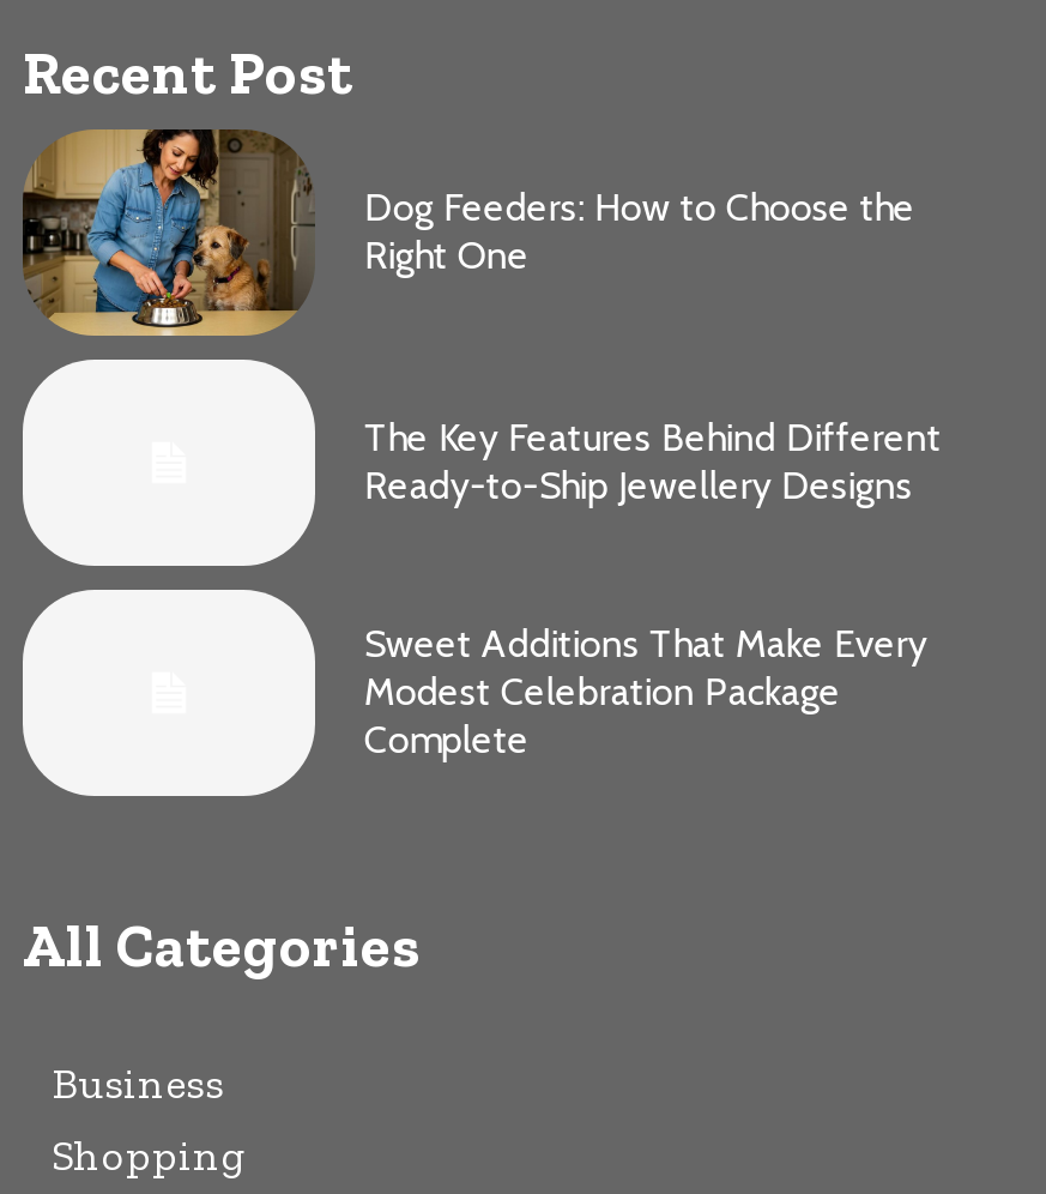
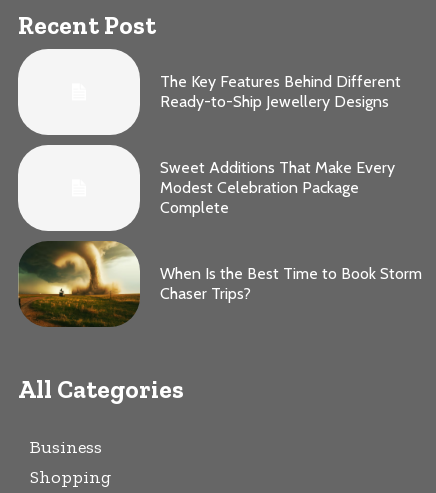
- [image]
- Dog Feeders: How to Choose the
- Right One

moved up: The Key Features Behind Different | Ready-to-Ship Jewellery Designs | Sweet Additions That Make Every | Modest Celebration Package | Complete

+ [image]
+ When Is the Best Time to Book Storm
+ Chaser Trips?
